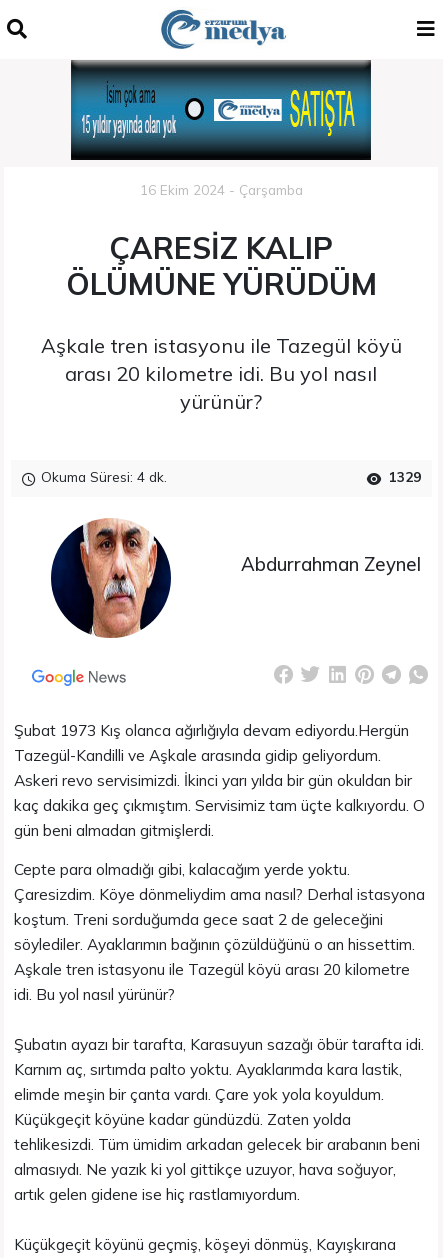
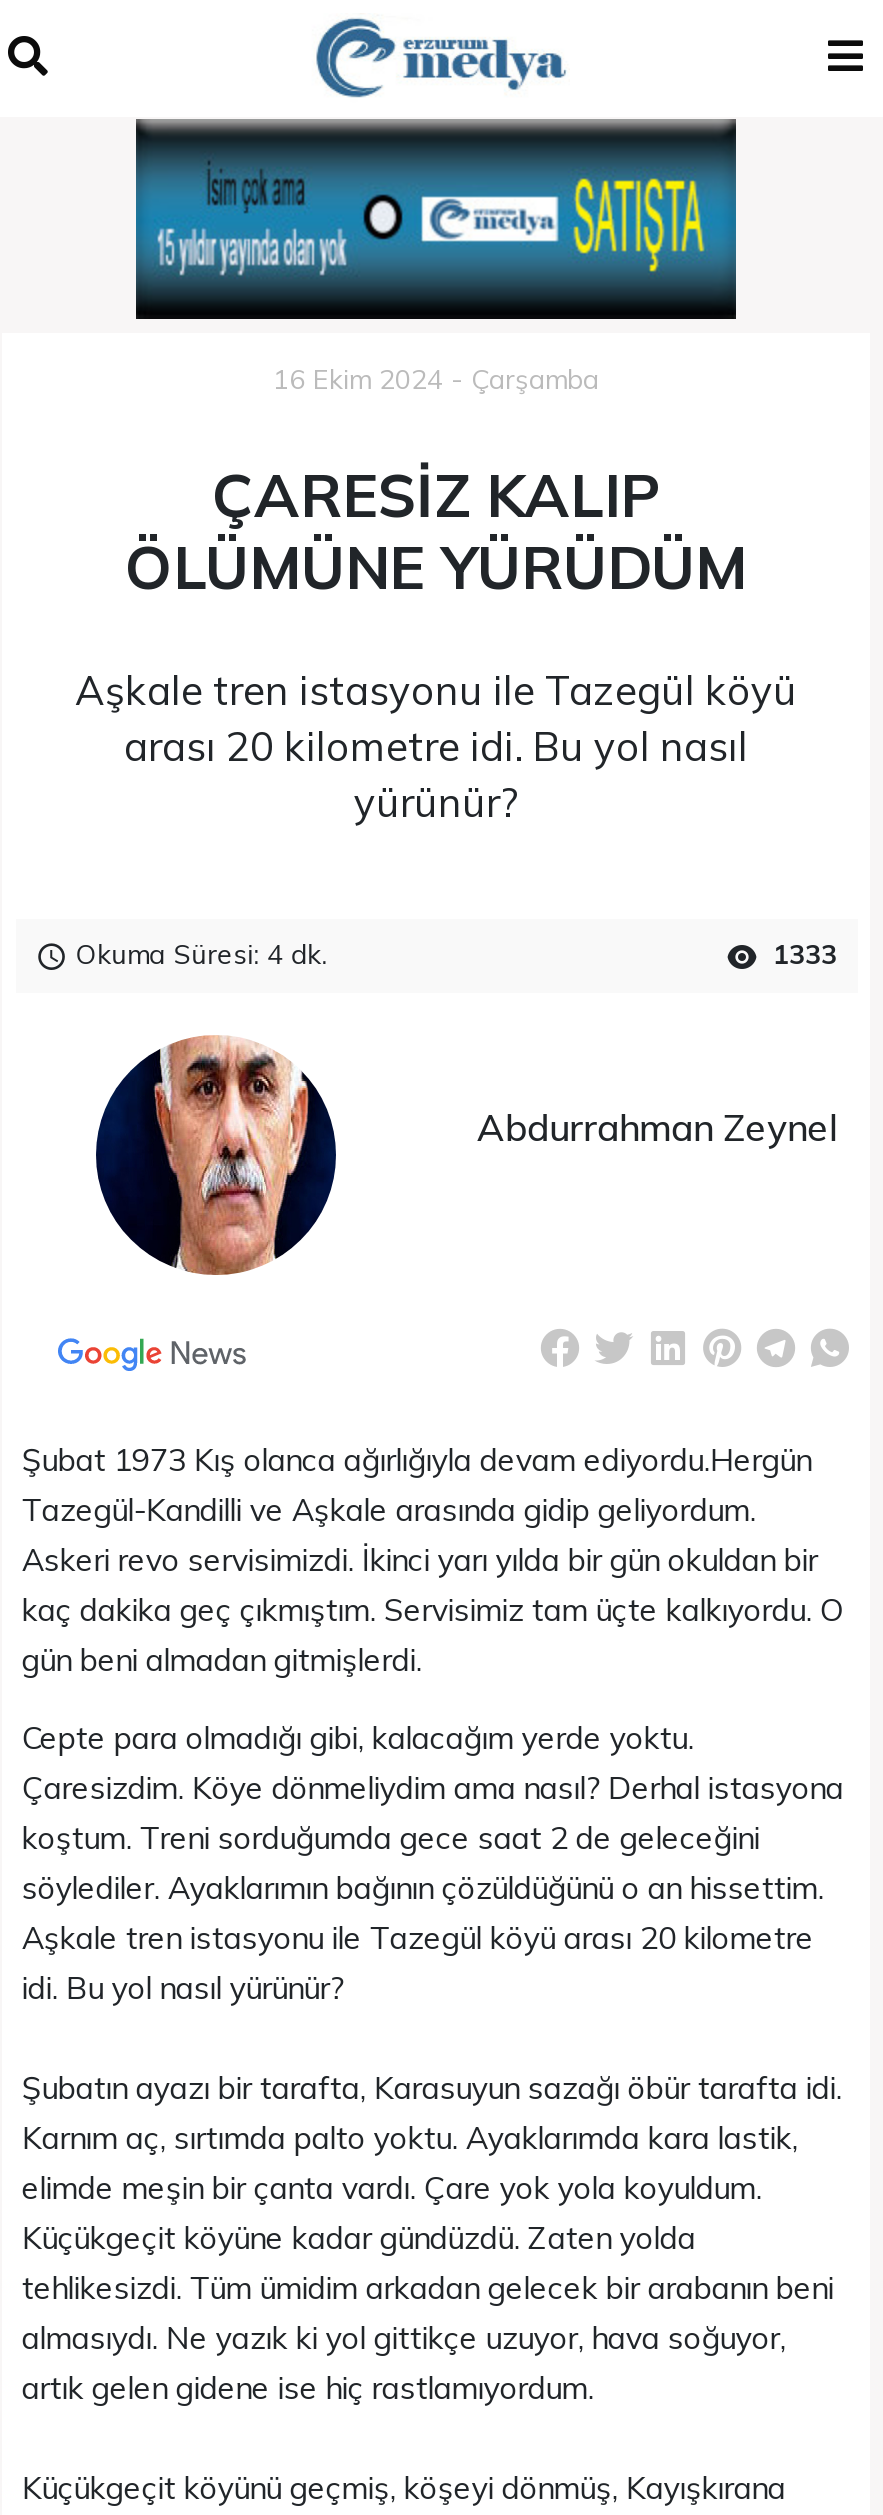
- 1329
+ 1333
